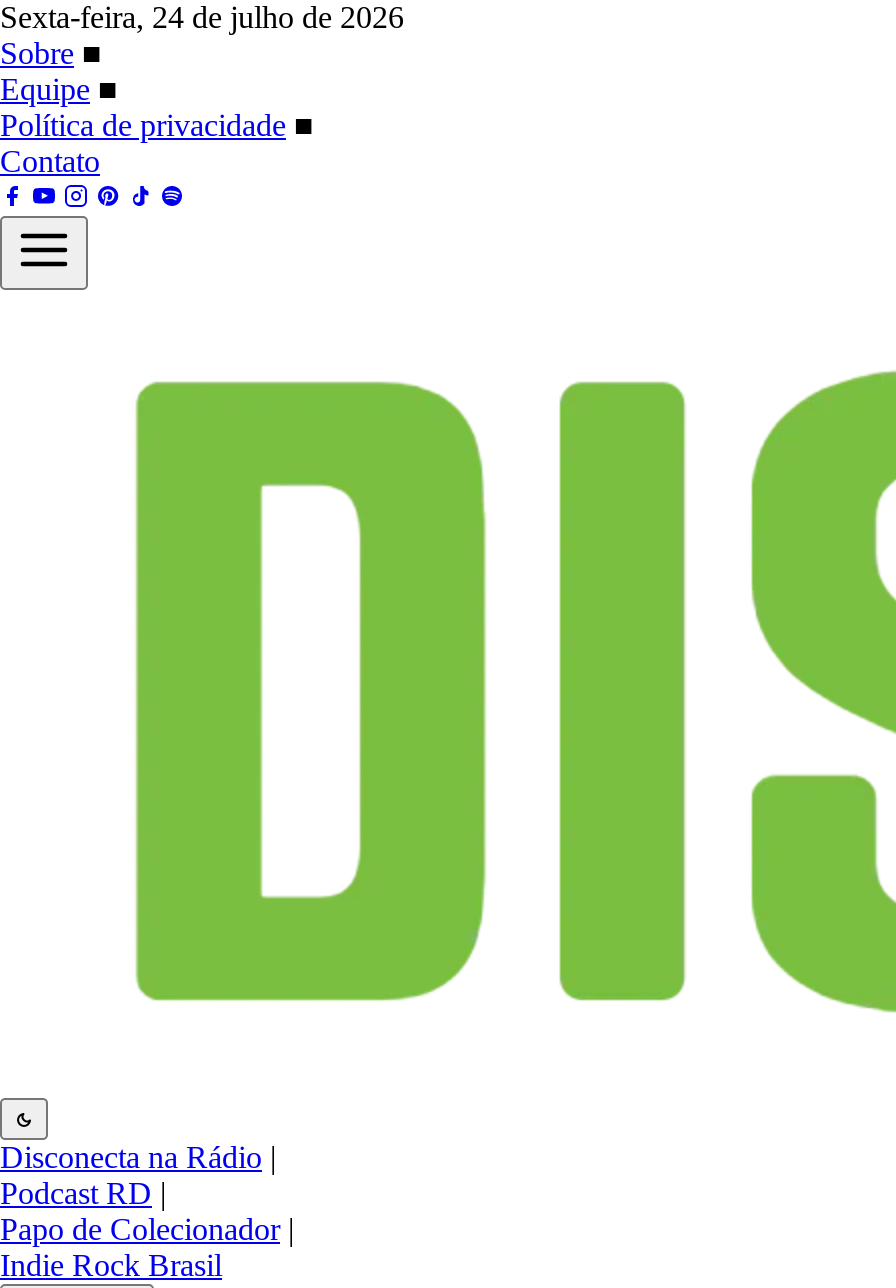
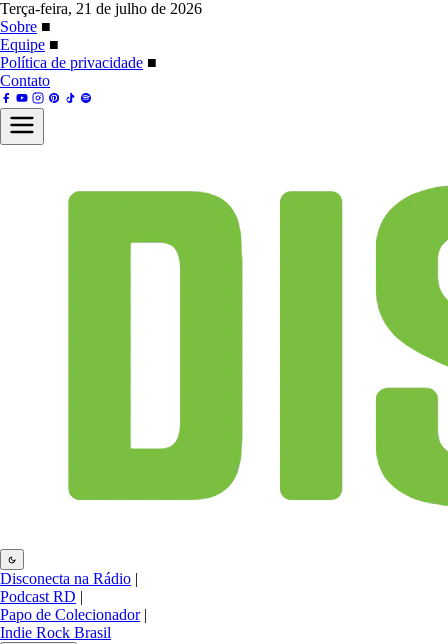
- Sexta-feira, 24 de julho de 2026
+ Terça-feira, 21 de julho de 2026
